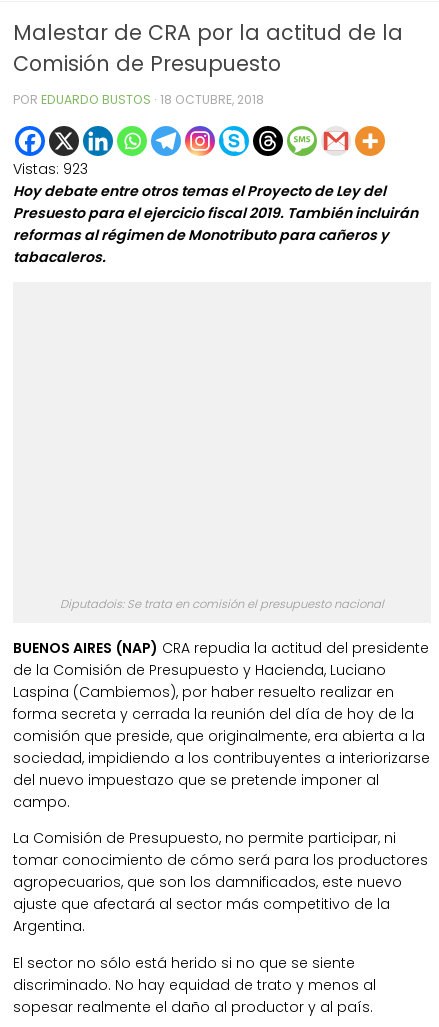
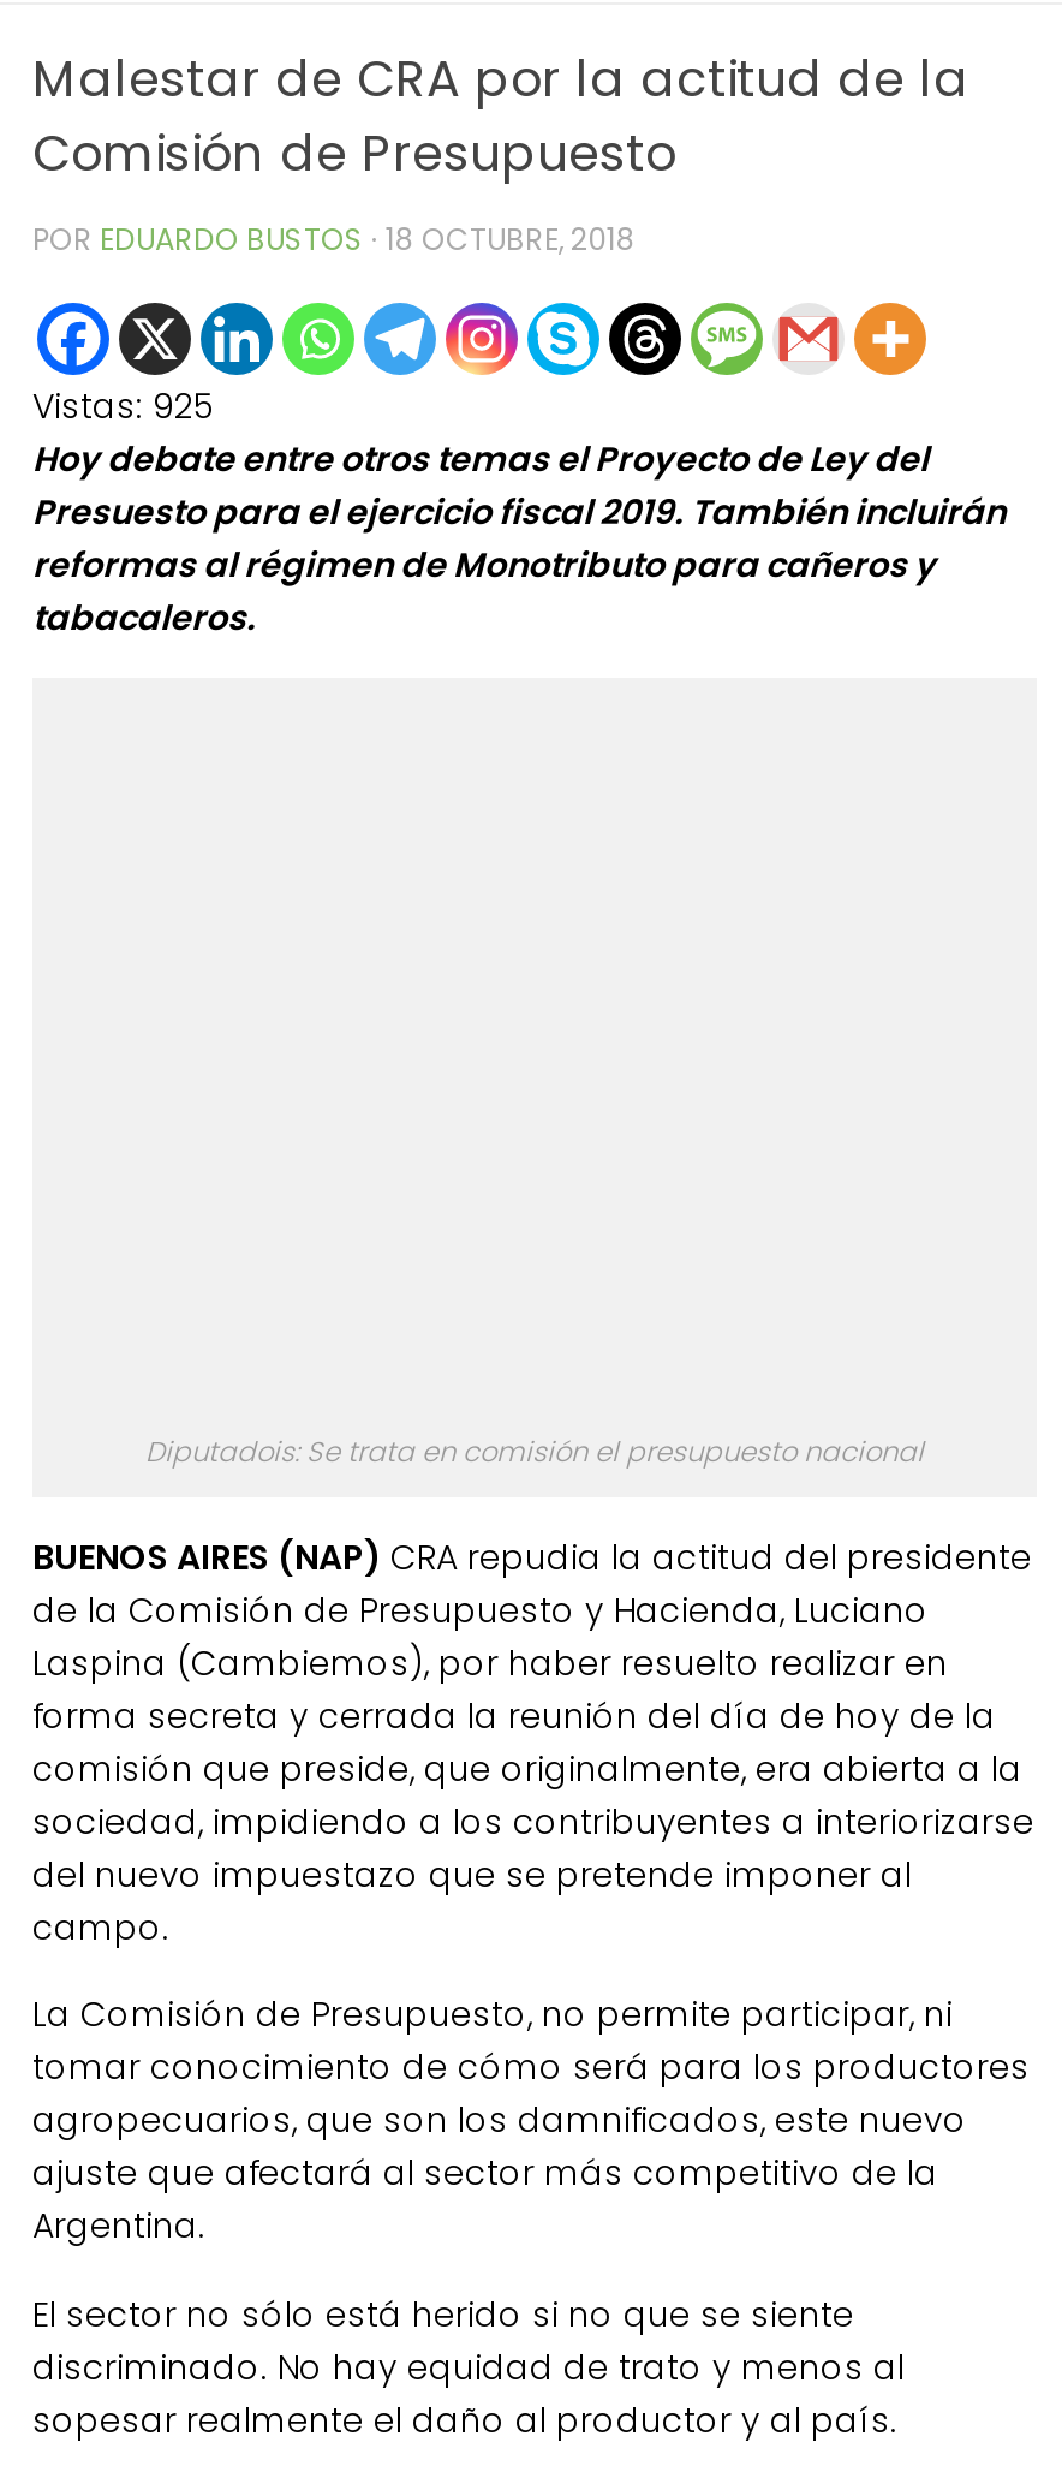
- Vistas: 923
+ Vistas: 925
